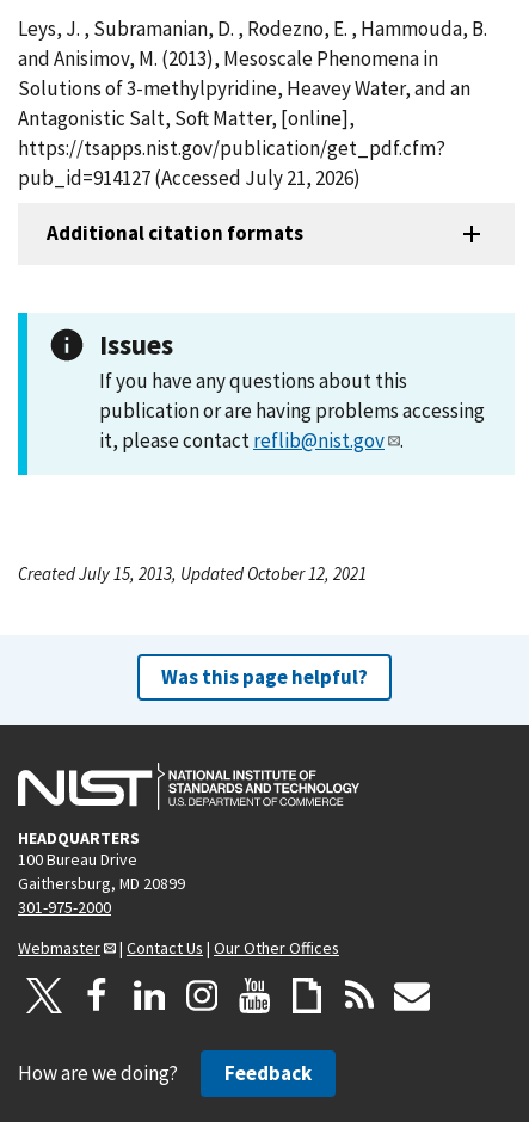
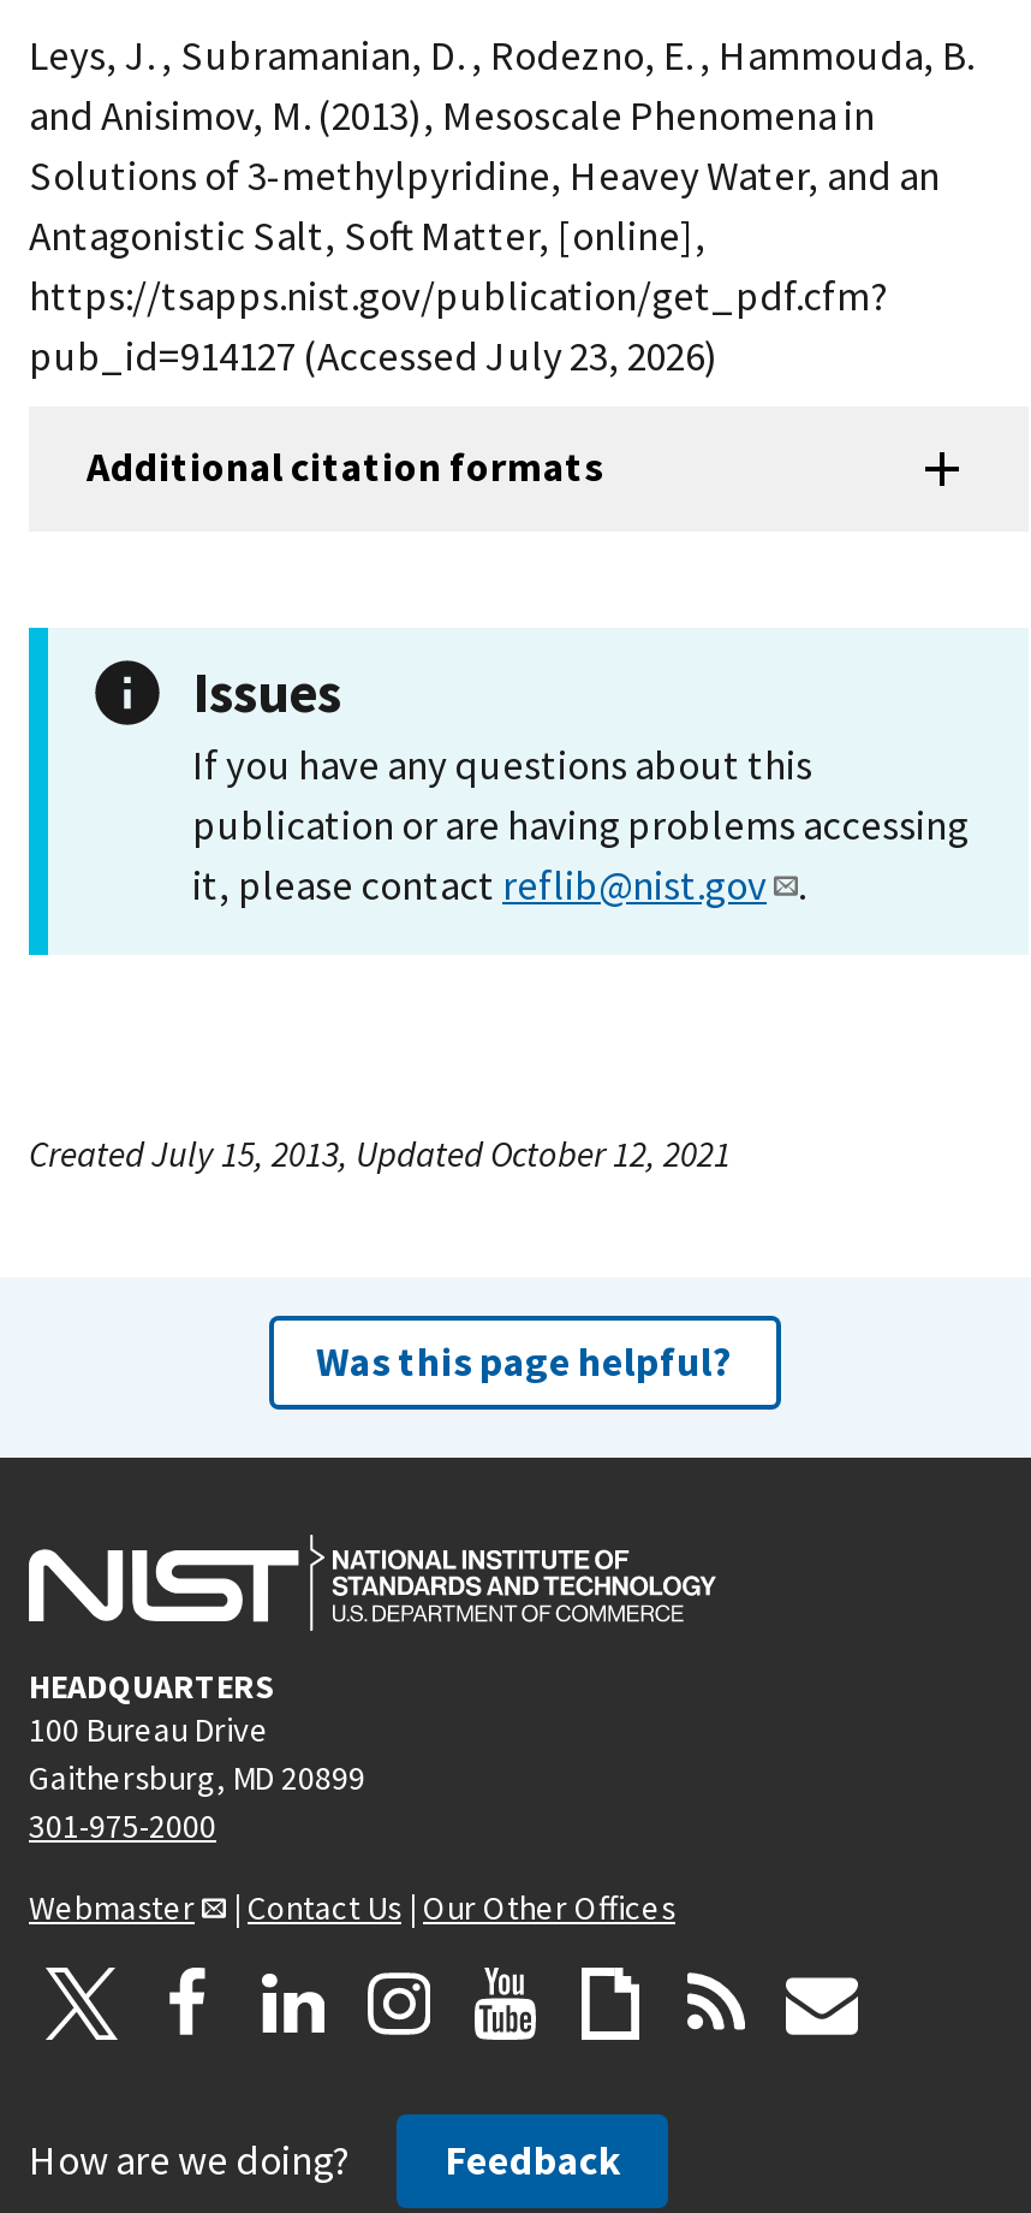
- pub_id=914127 (Accessed July 21, 2026)
+ pub_id=914127 (Accessed July 23, 2026)
